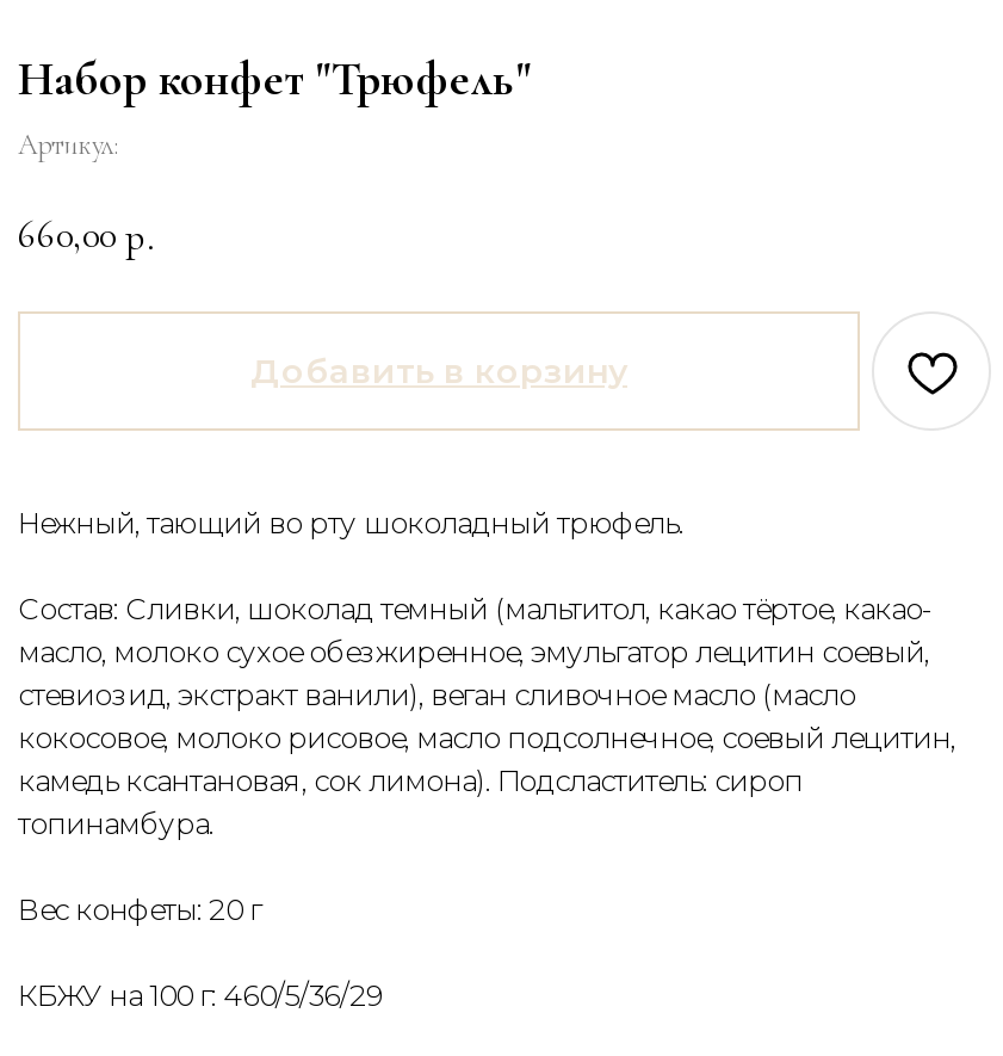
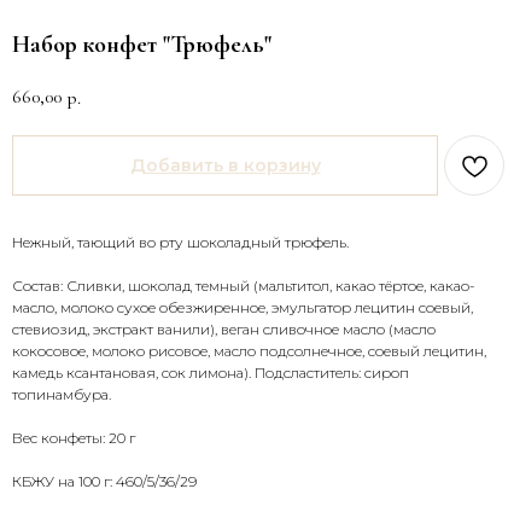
- Артикул:
